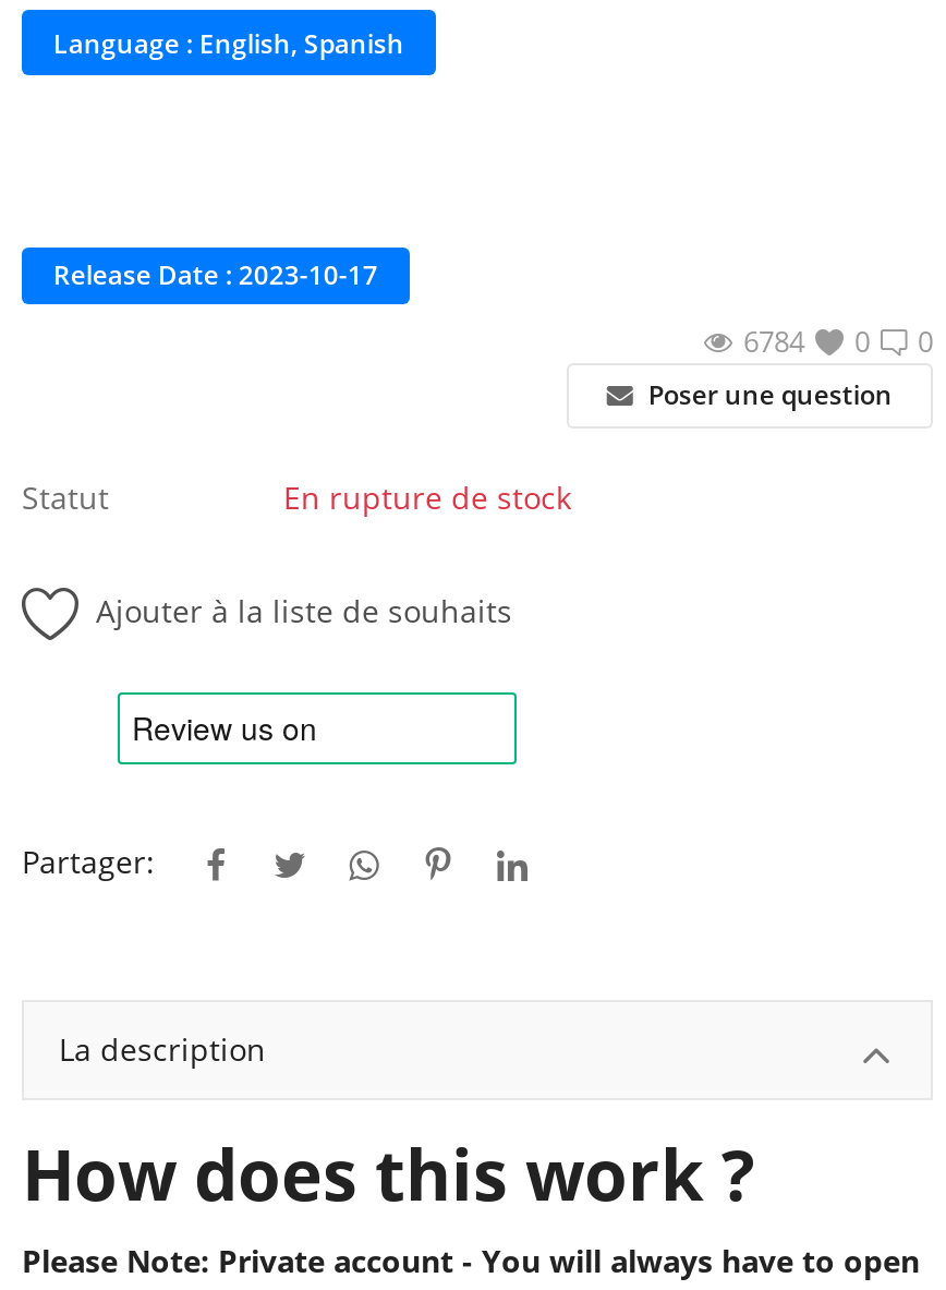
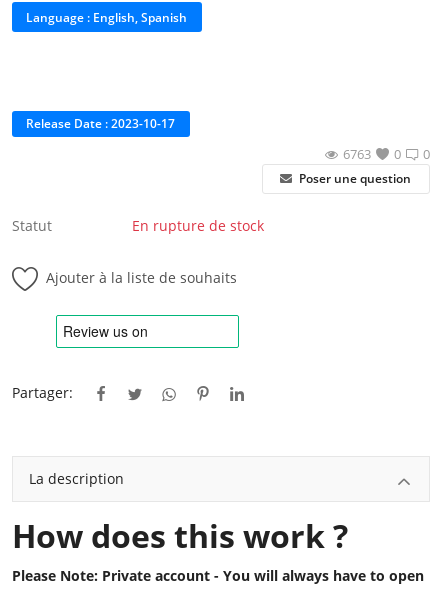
- 6784 0 0
+ 6763 0 0
